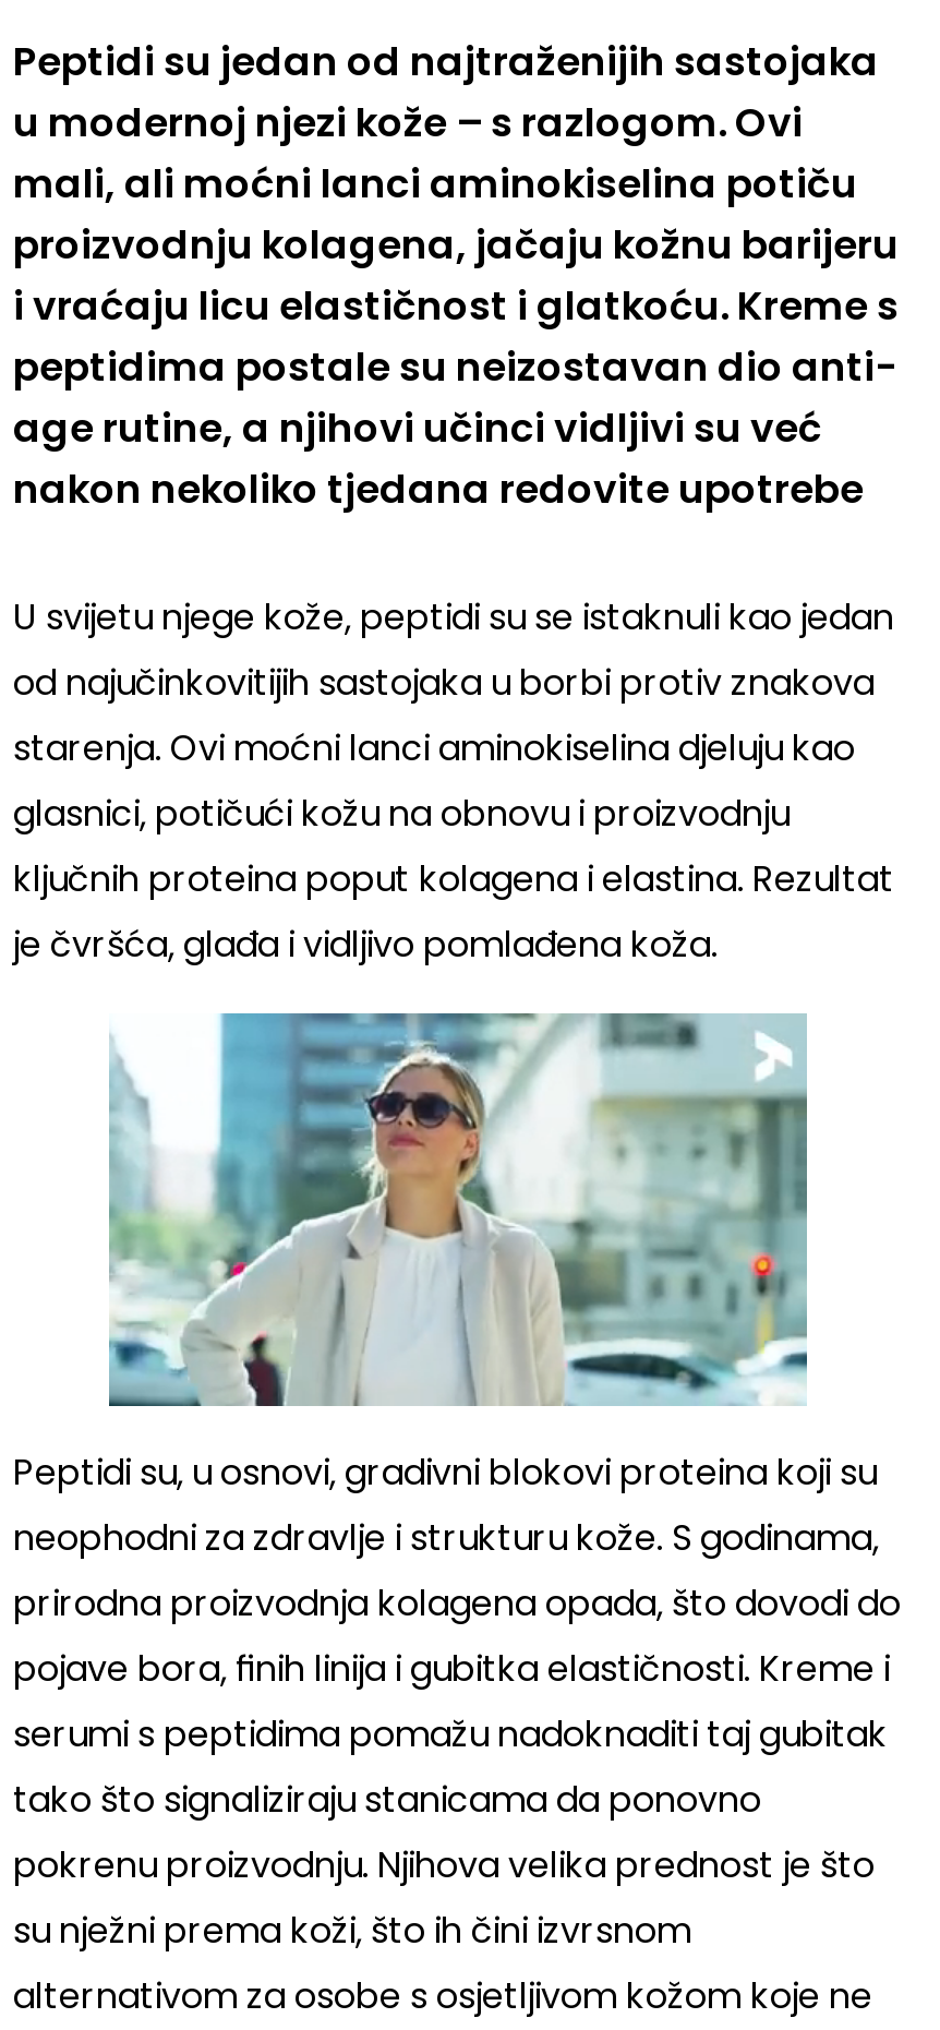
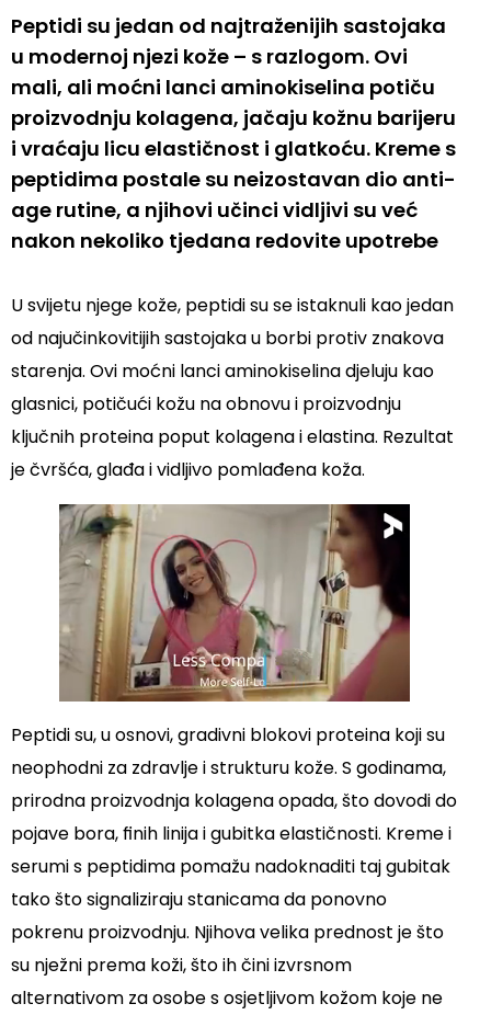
- [image]
+ [image]
